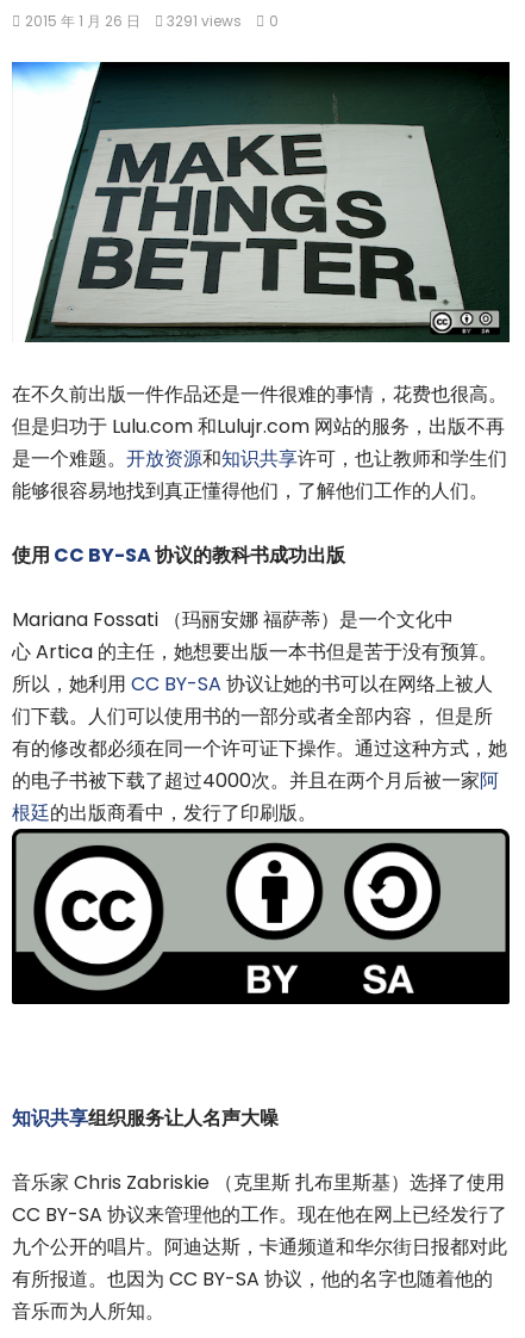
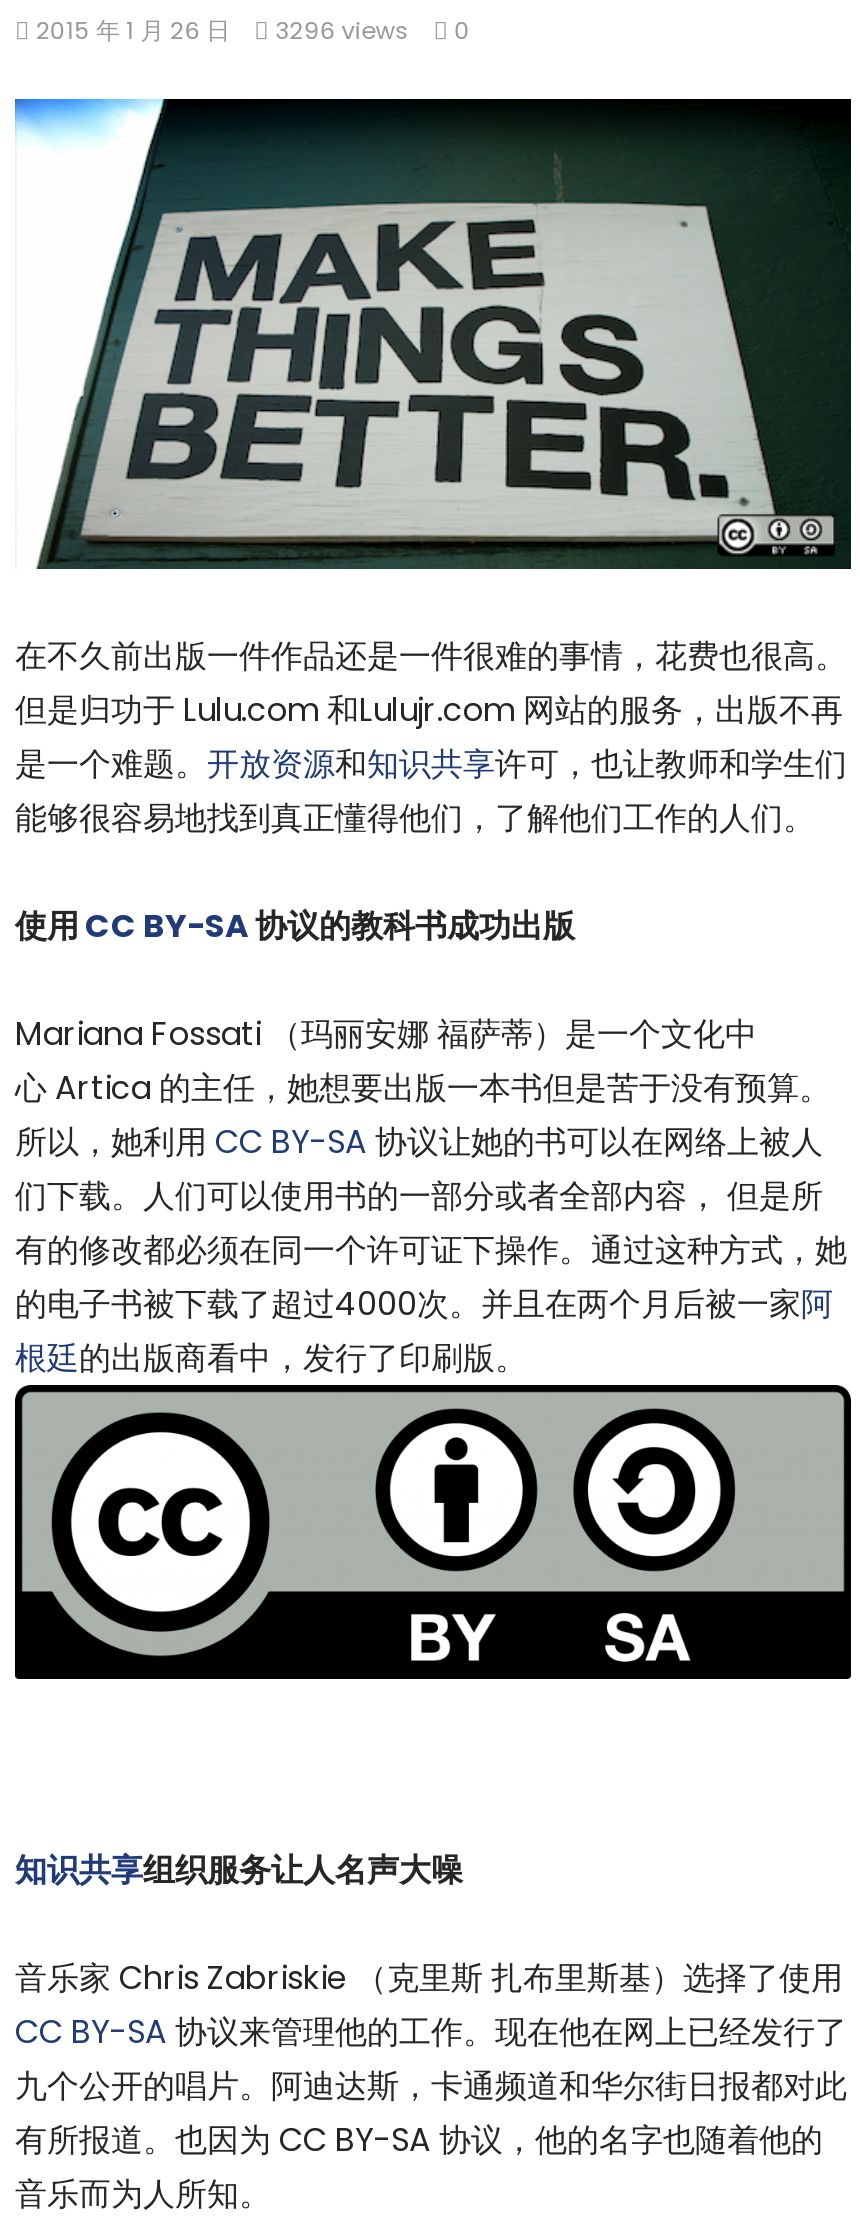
- 2015 年 1 月 26 日 3291 views 0
+ 2015 年 1 月 26 日 3296 views 0

- CC BY-SA 协议来管理他的工作。现在他在网上已经发行了
+ CC BY-SA协议来管理他的工作。现在他在网上已经发行了
